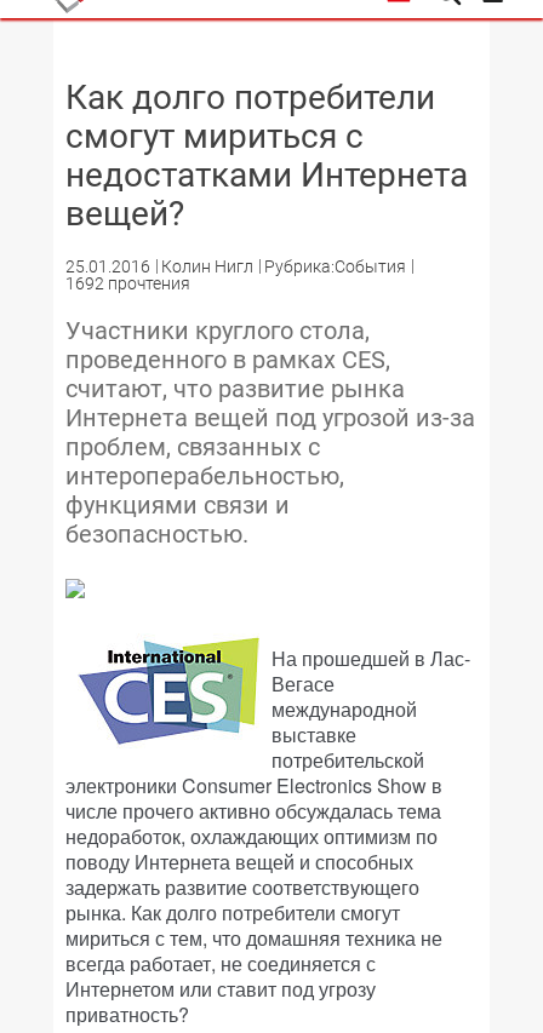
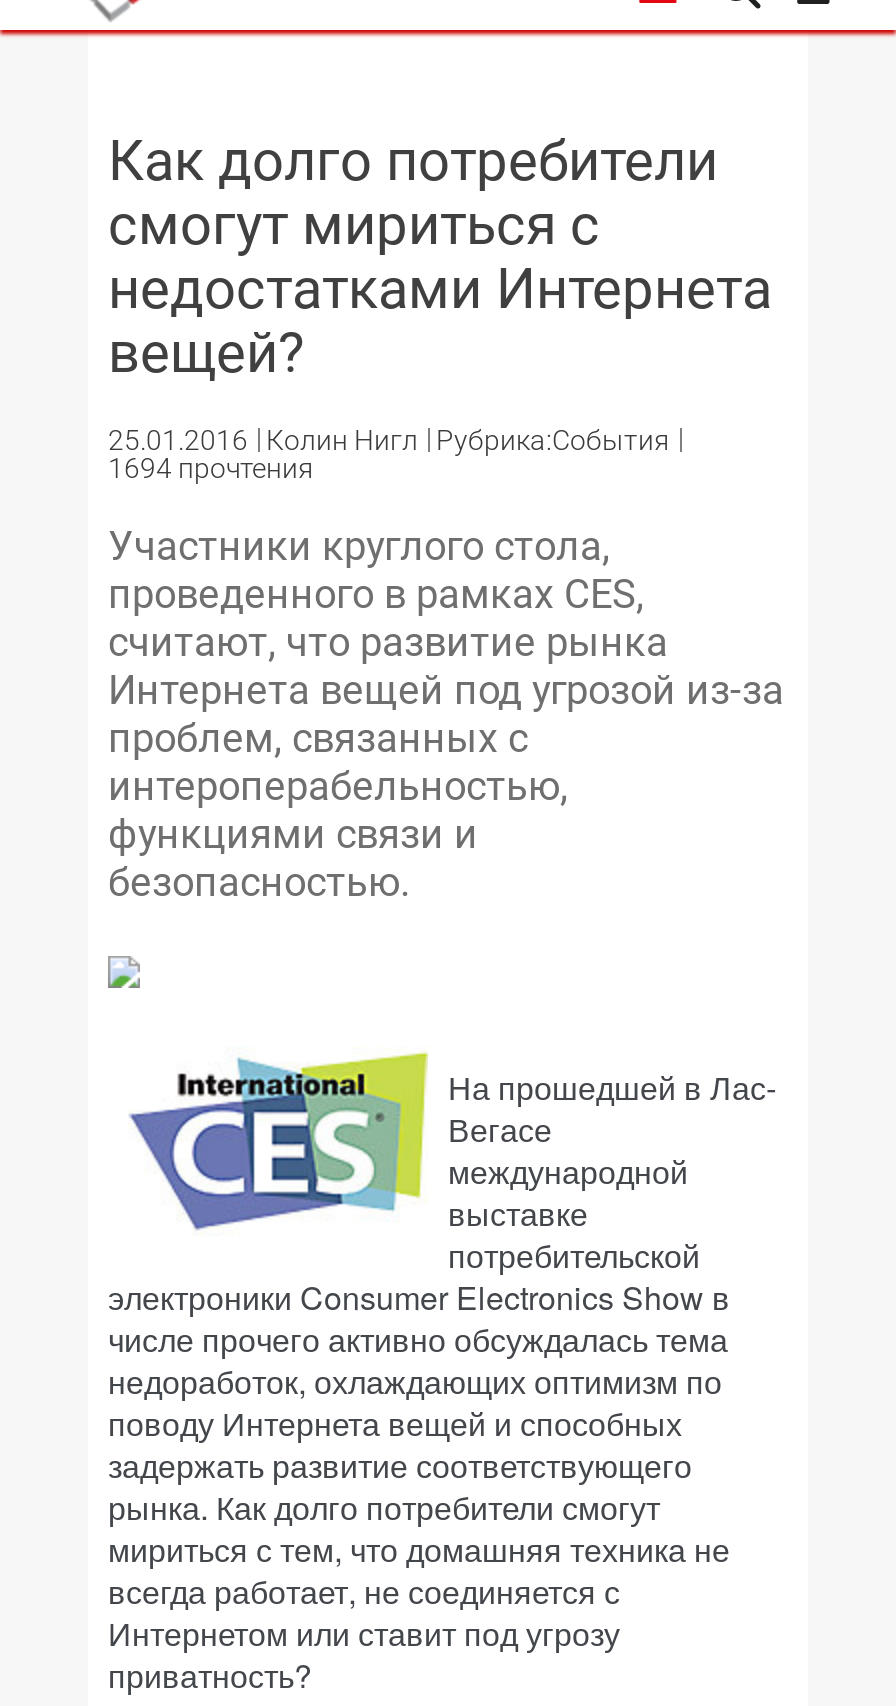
- 1692 прочтения
+ 1694 прочтения
